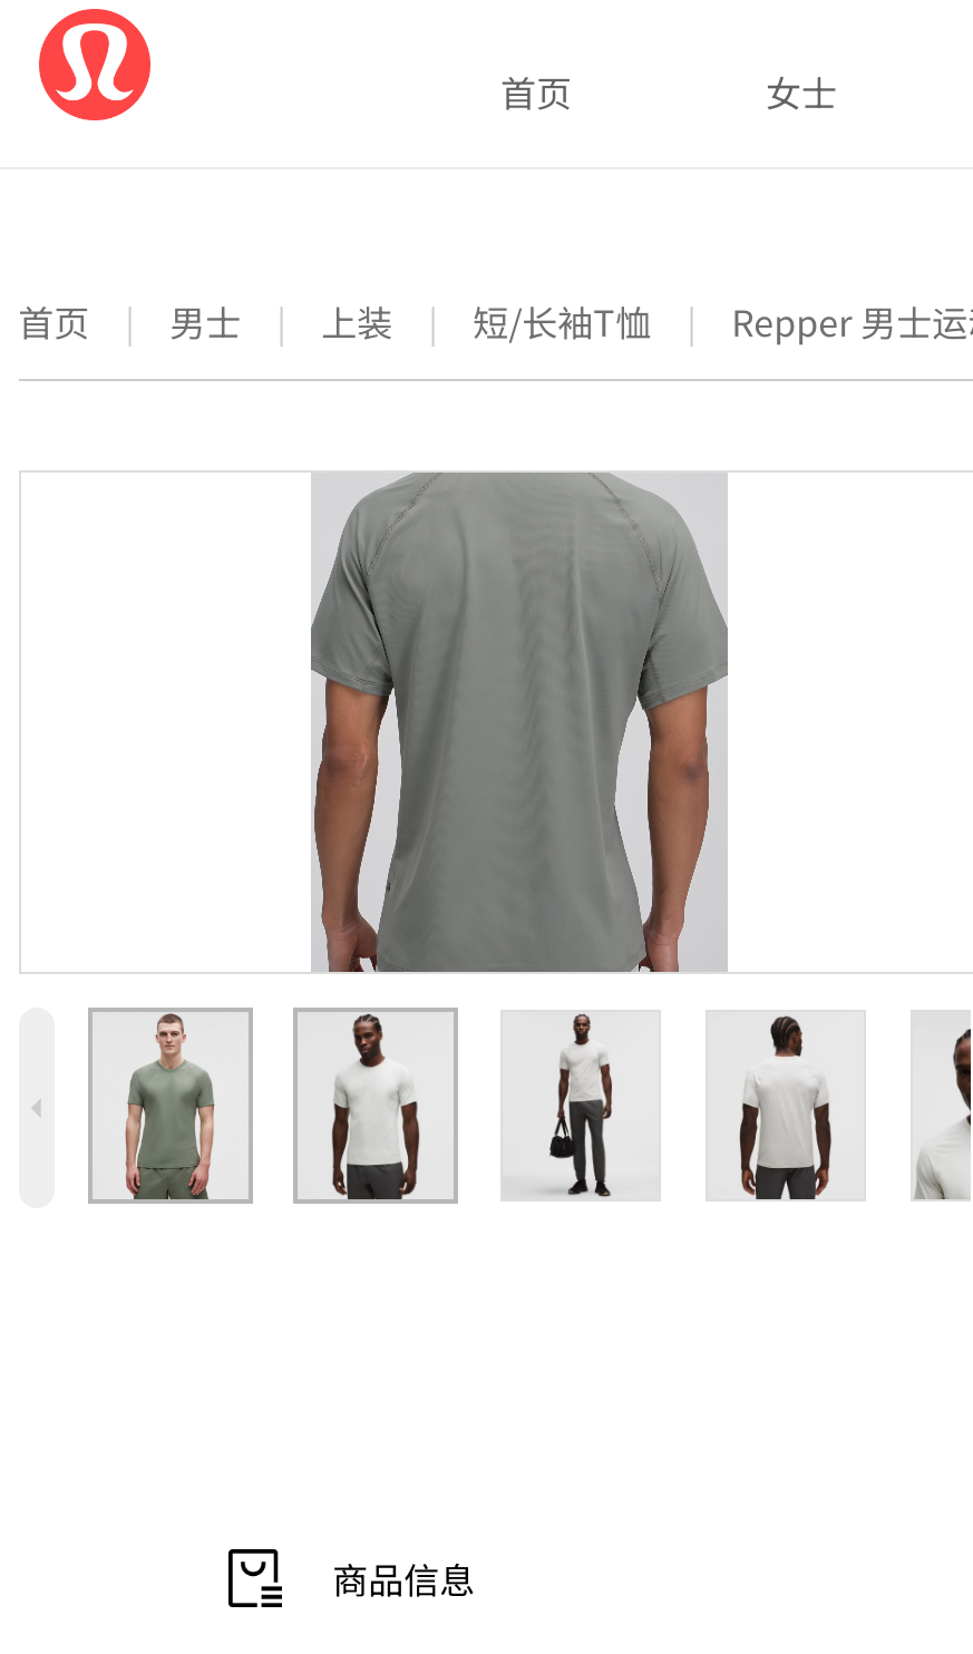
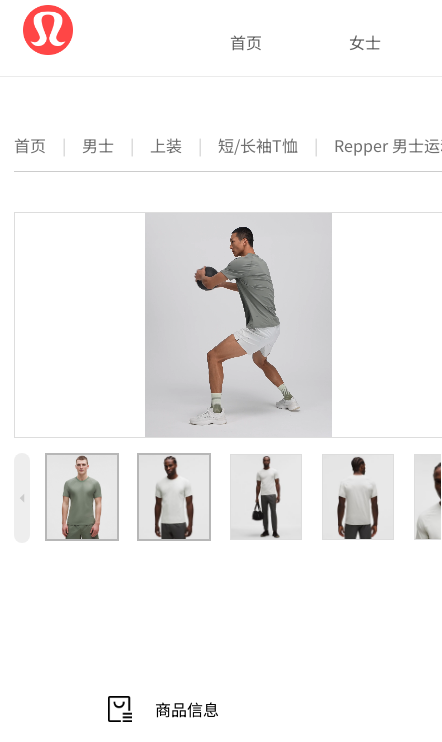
- [image]
+ [image]
